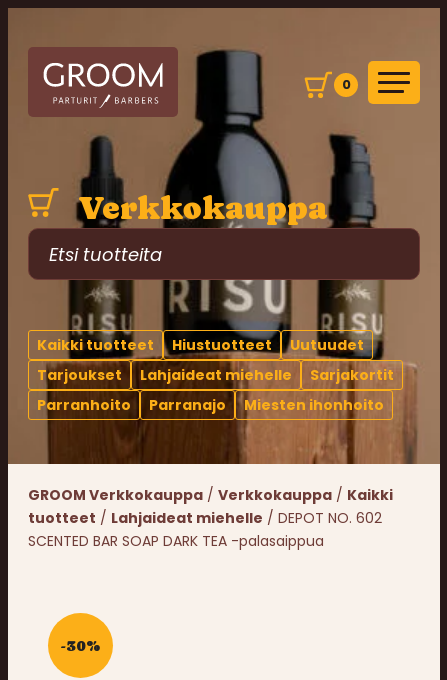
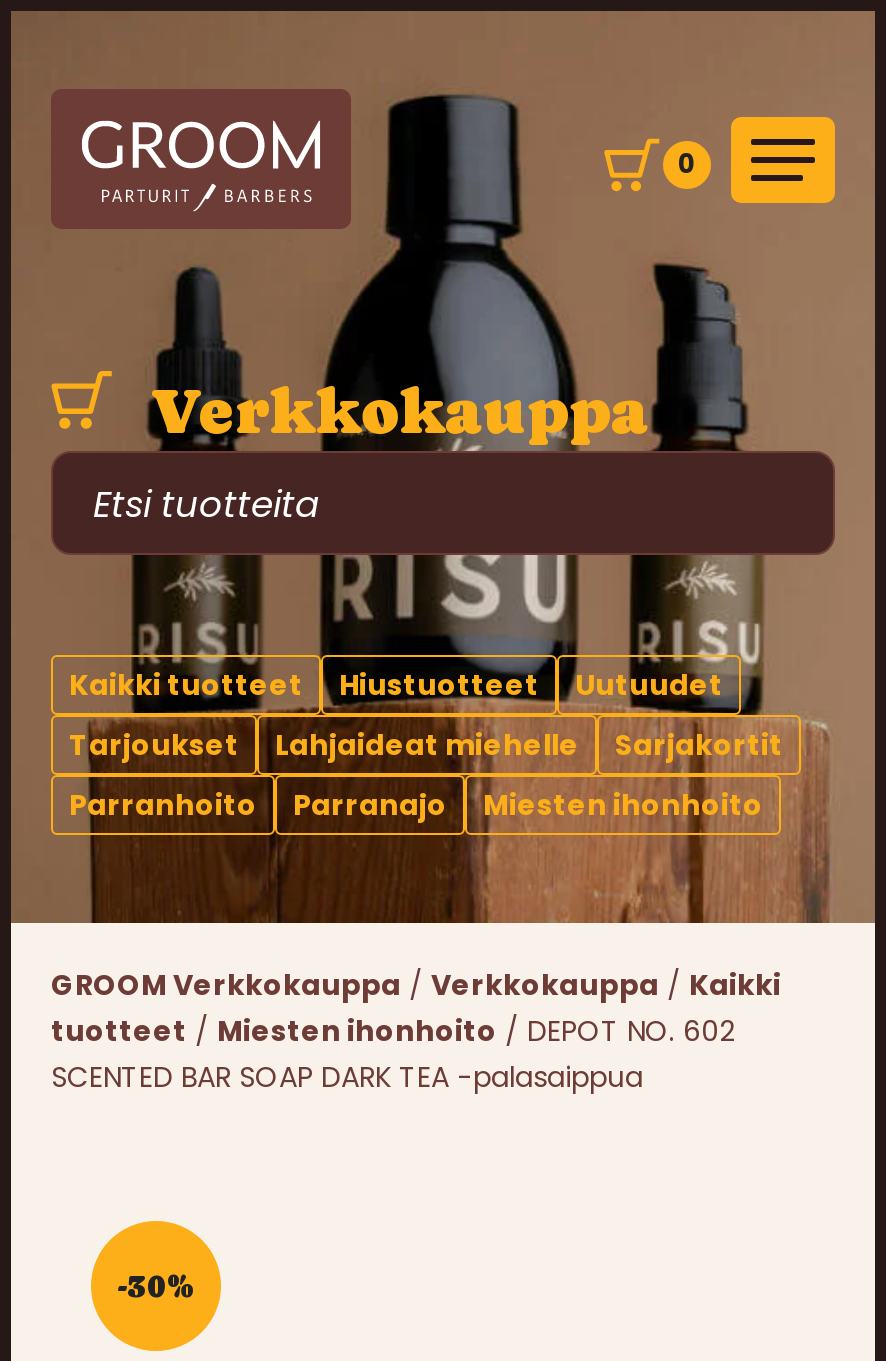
- tuotteet / Lahjaideat miehelle / DEPOT NO. 602
+ tuotteet / Miesten ihonhoito / DEPOT NO. 602
